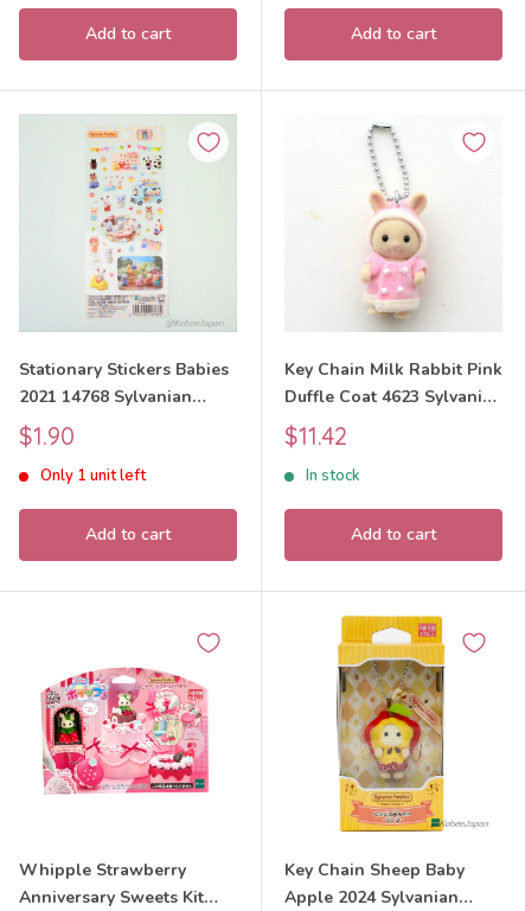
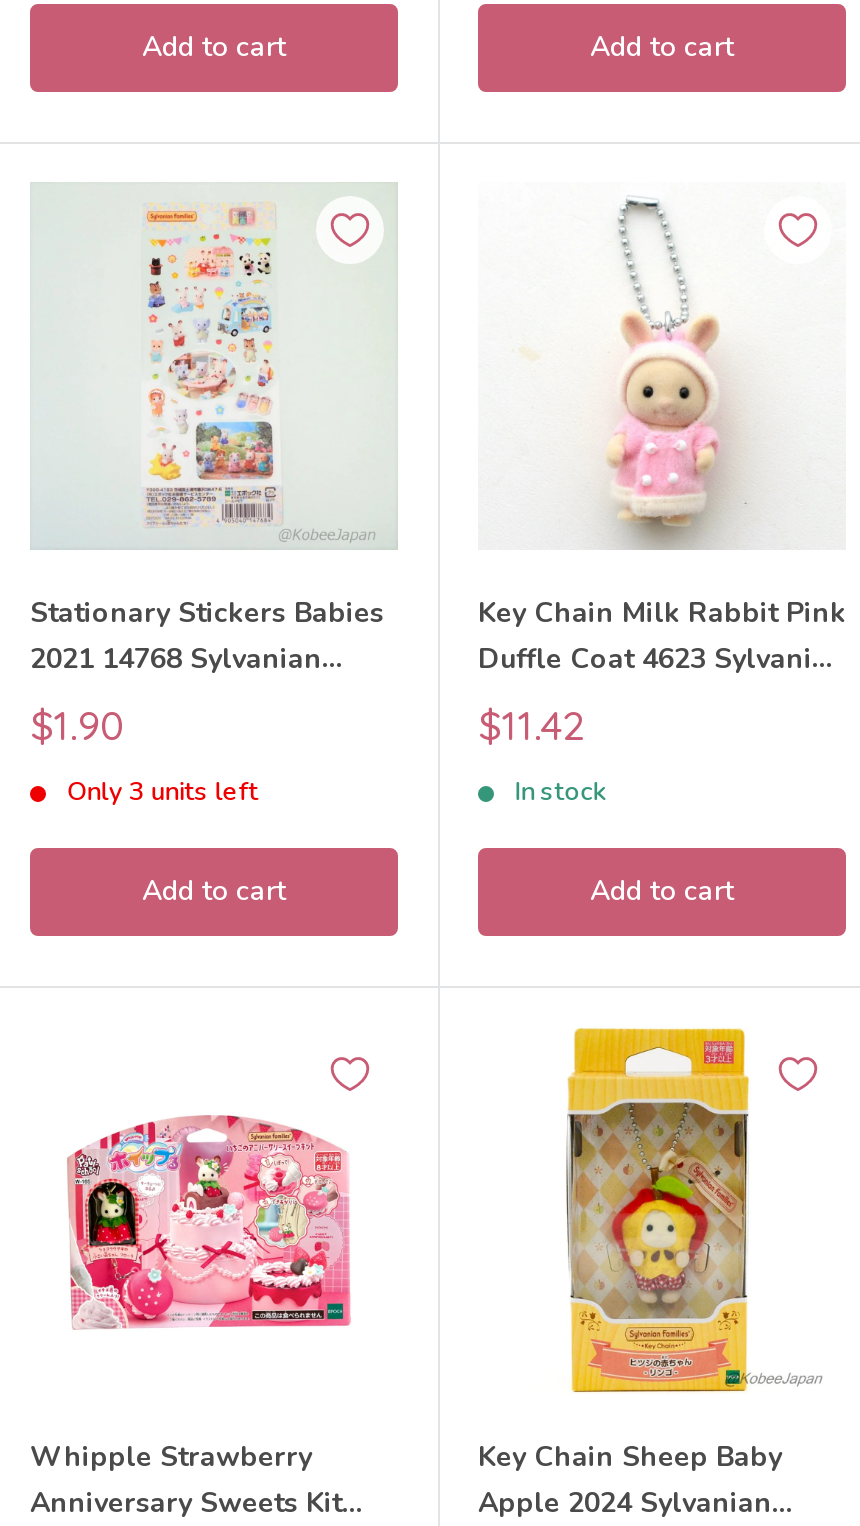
- Only 1 unit left
+ Only 3 units left
